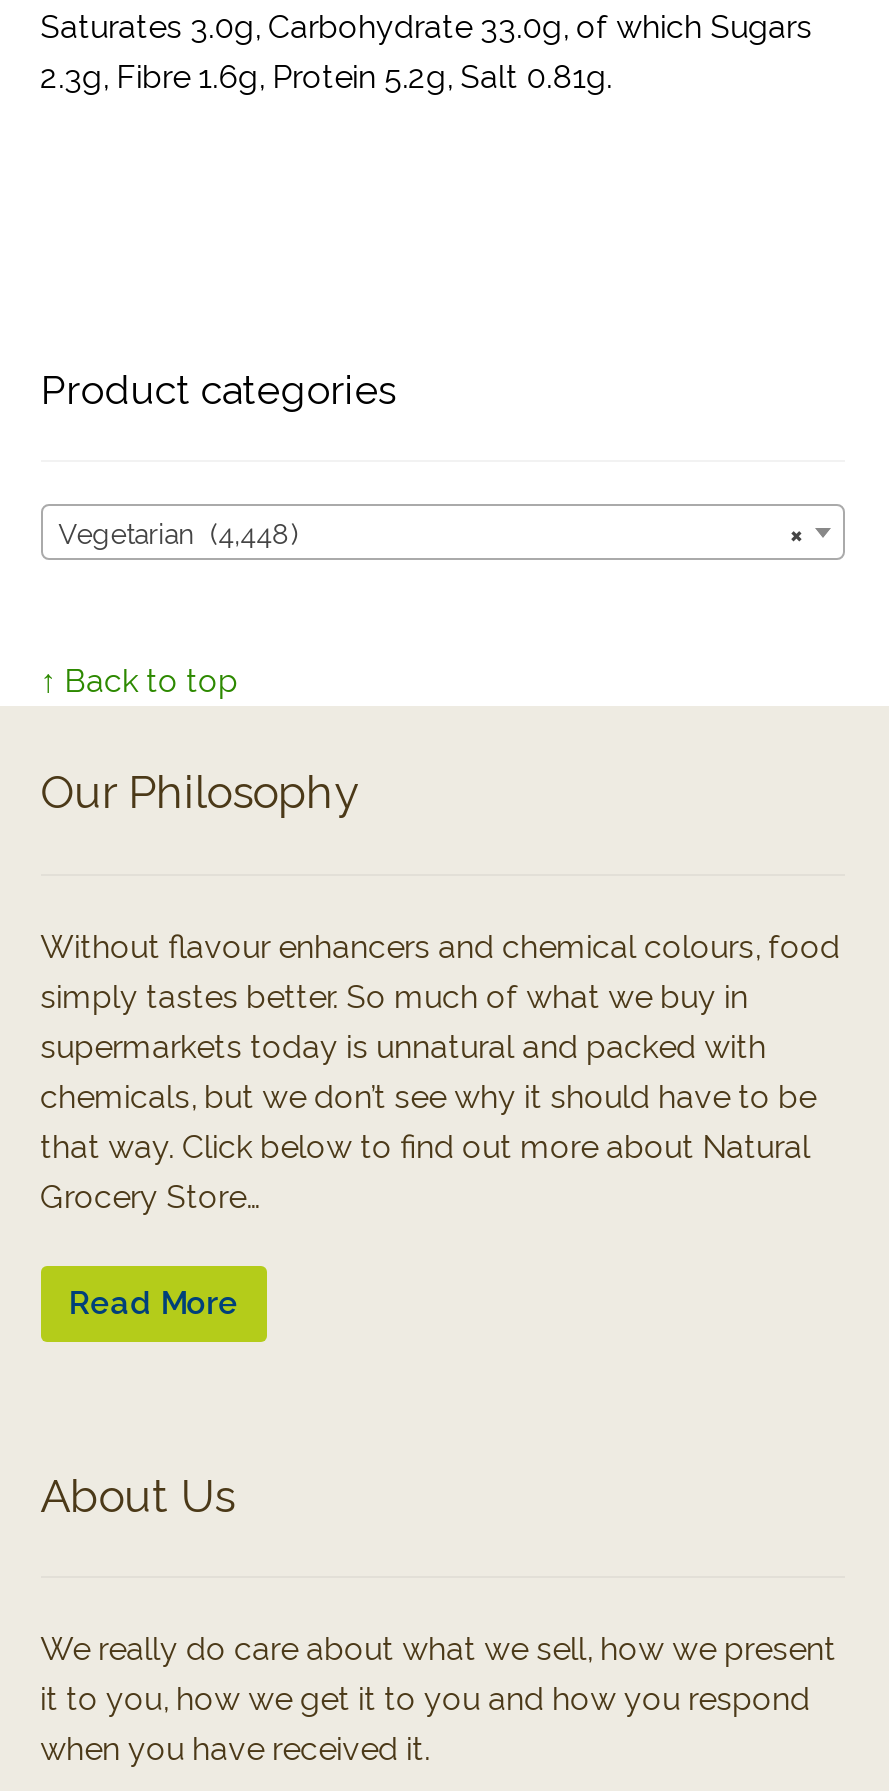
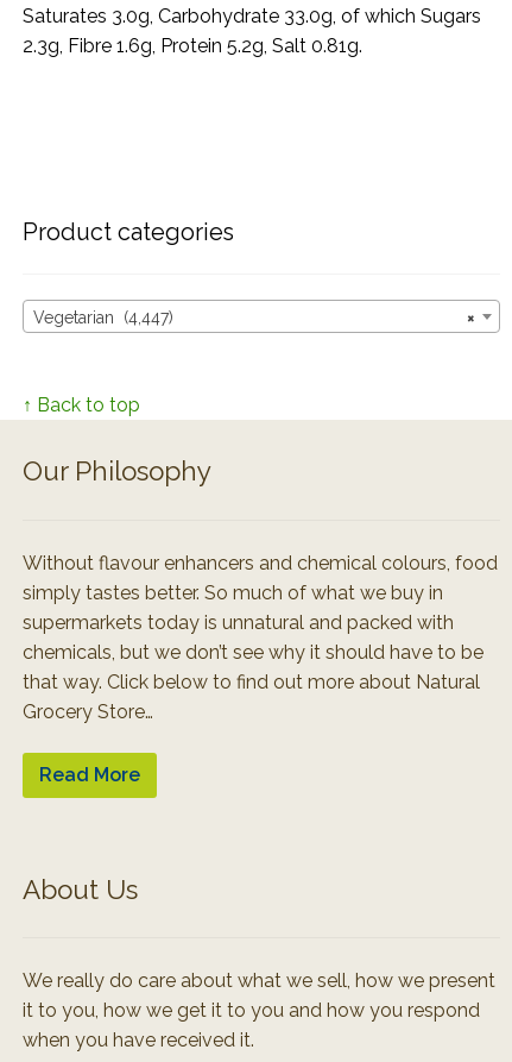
- Vegetarian (4,448)
+ Vegetarian (4,447)
